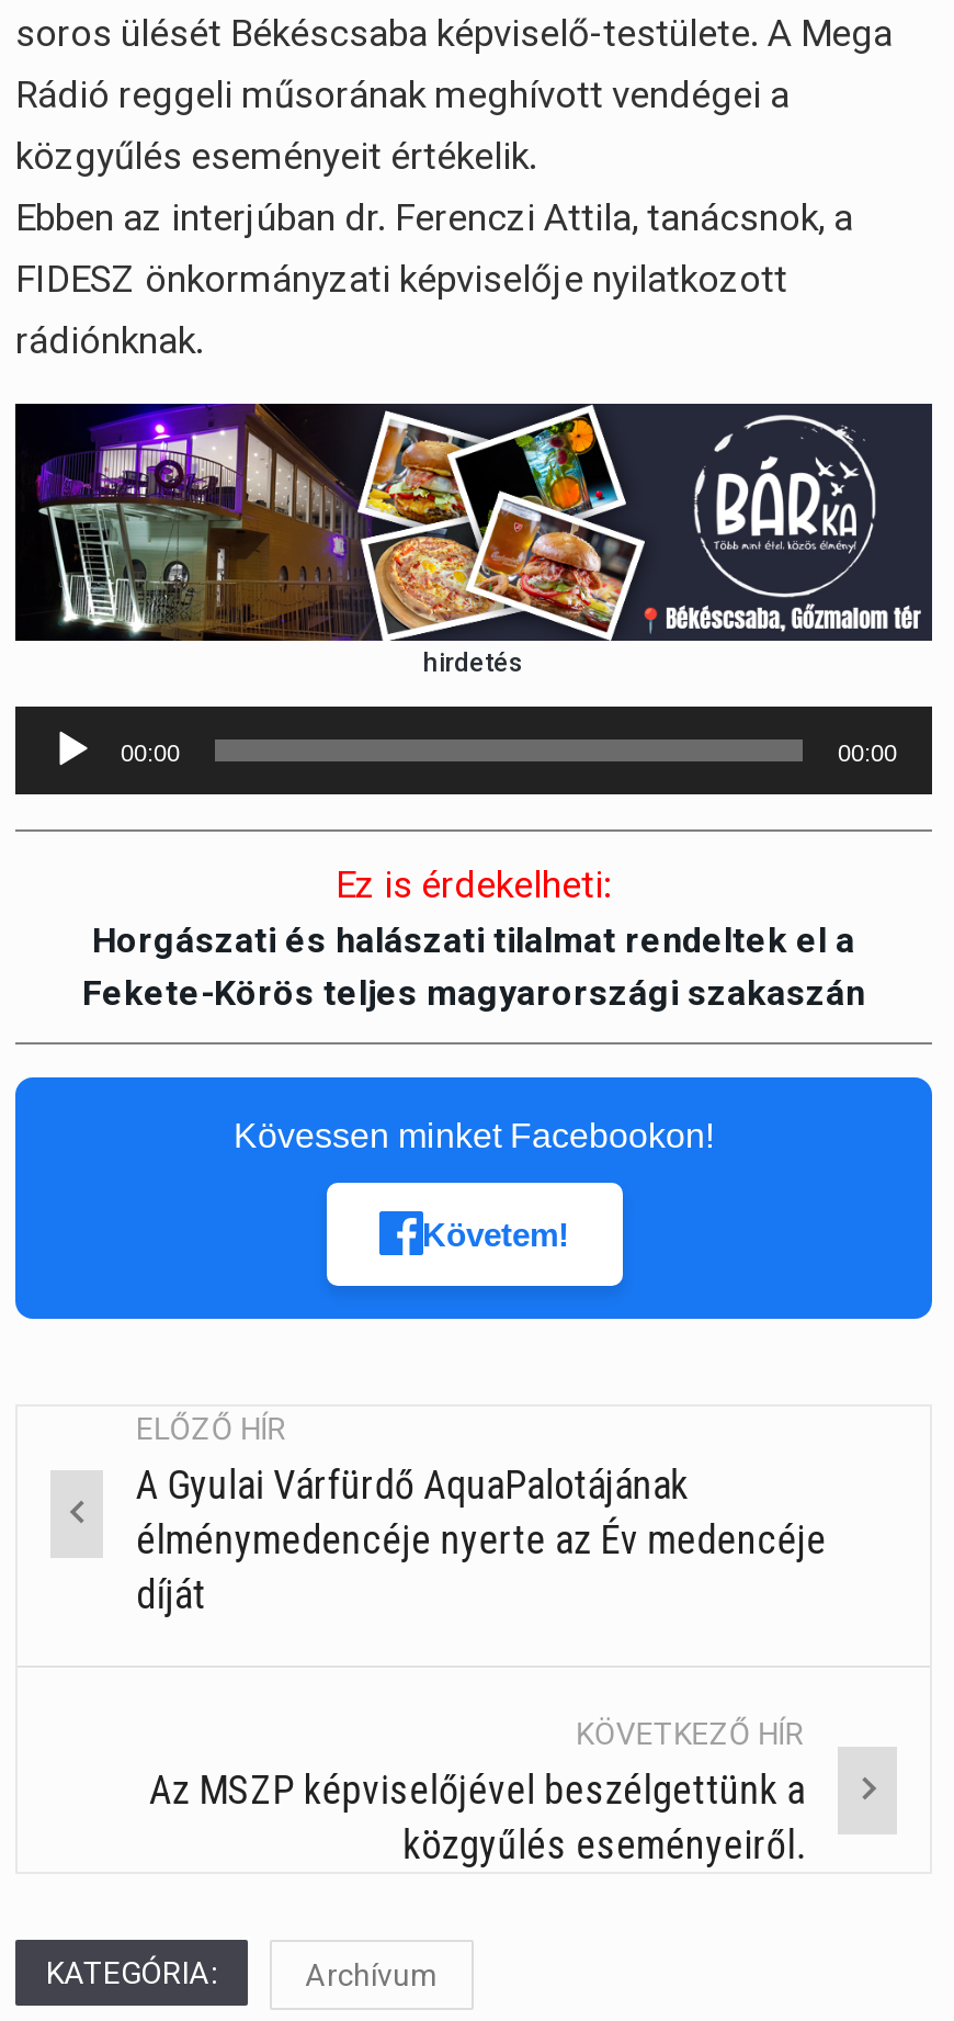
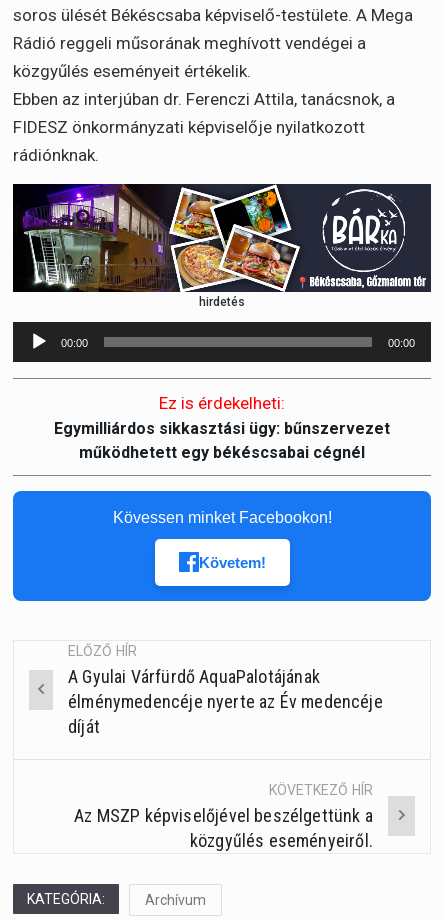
- Horgászati és halászati tilalmat rendeltek el a
- Fekete-Körös teljes magyarországi szakaszán
+ Egymilliárdos sikkasztási ügy: bűnszervezet
+ működhetett egy békéscsabai cégnél
